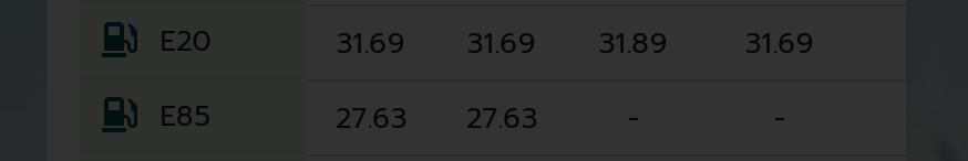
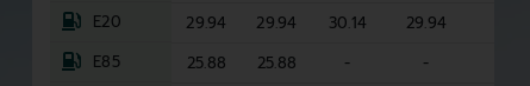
- 31.69
+ 29.94

- 31.69
+ 29.94

- 31.89
+ 30.14

- 31.69
+ 29.94

- 27.63
+ 25.88

- 27.63
+ 25.88
